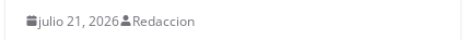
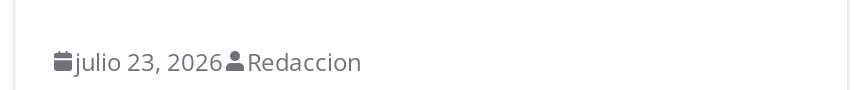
- julio 21, 2026 Redaccion
+ julio 23, 2026 Redaccion
